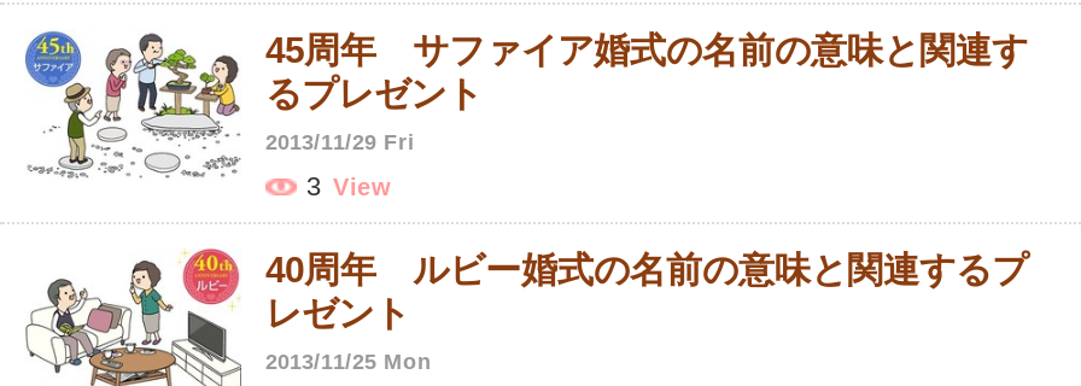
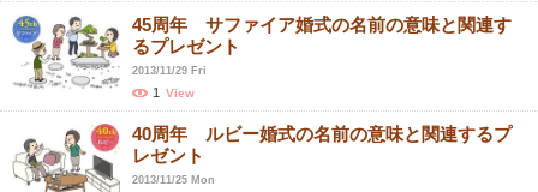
- 3 View
+ 1 View
